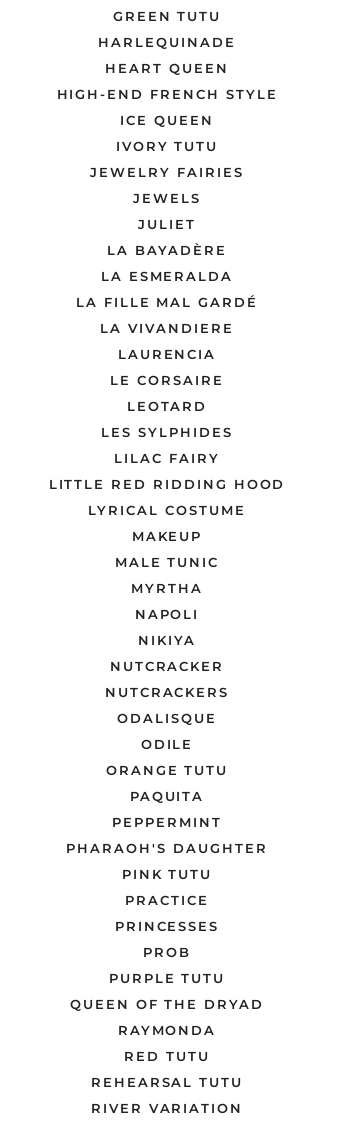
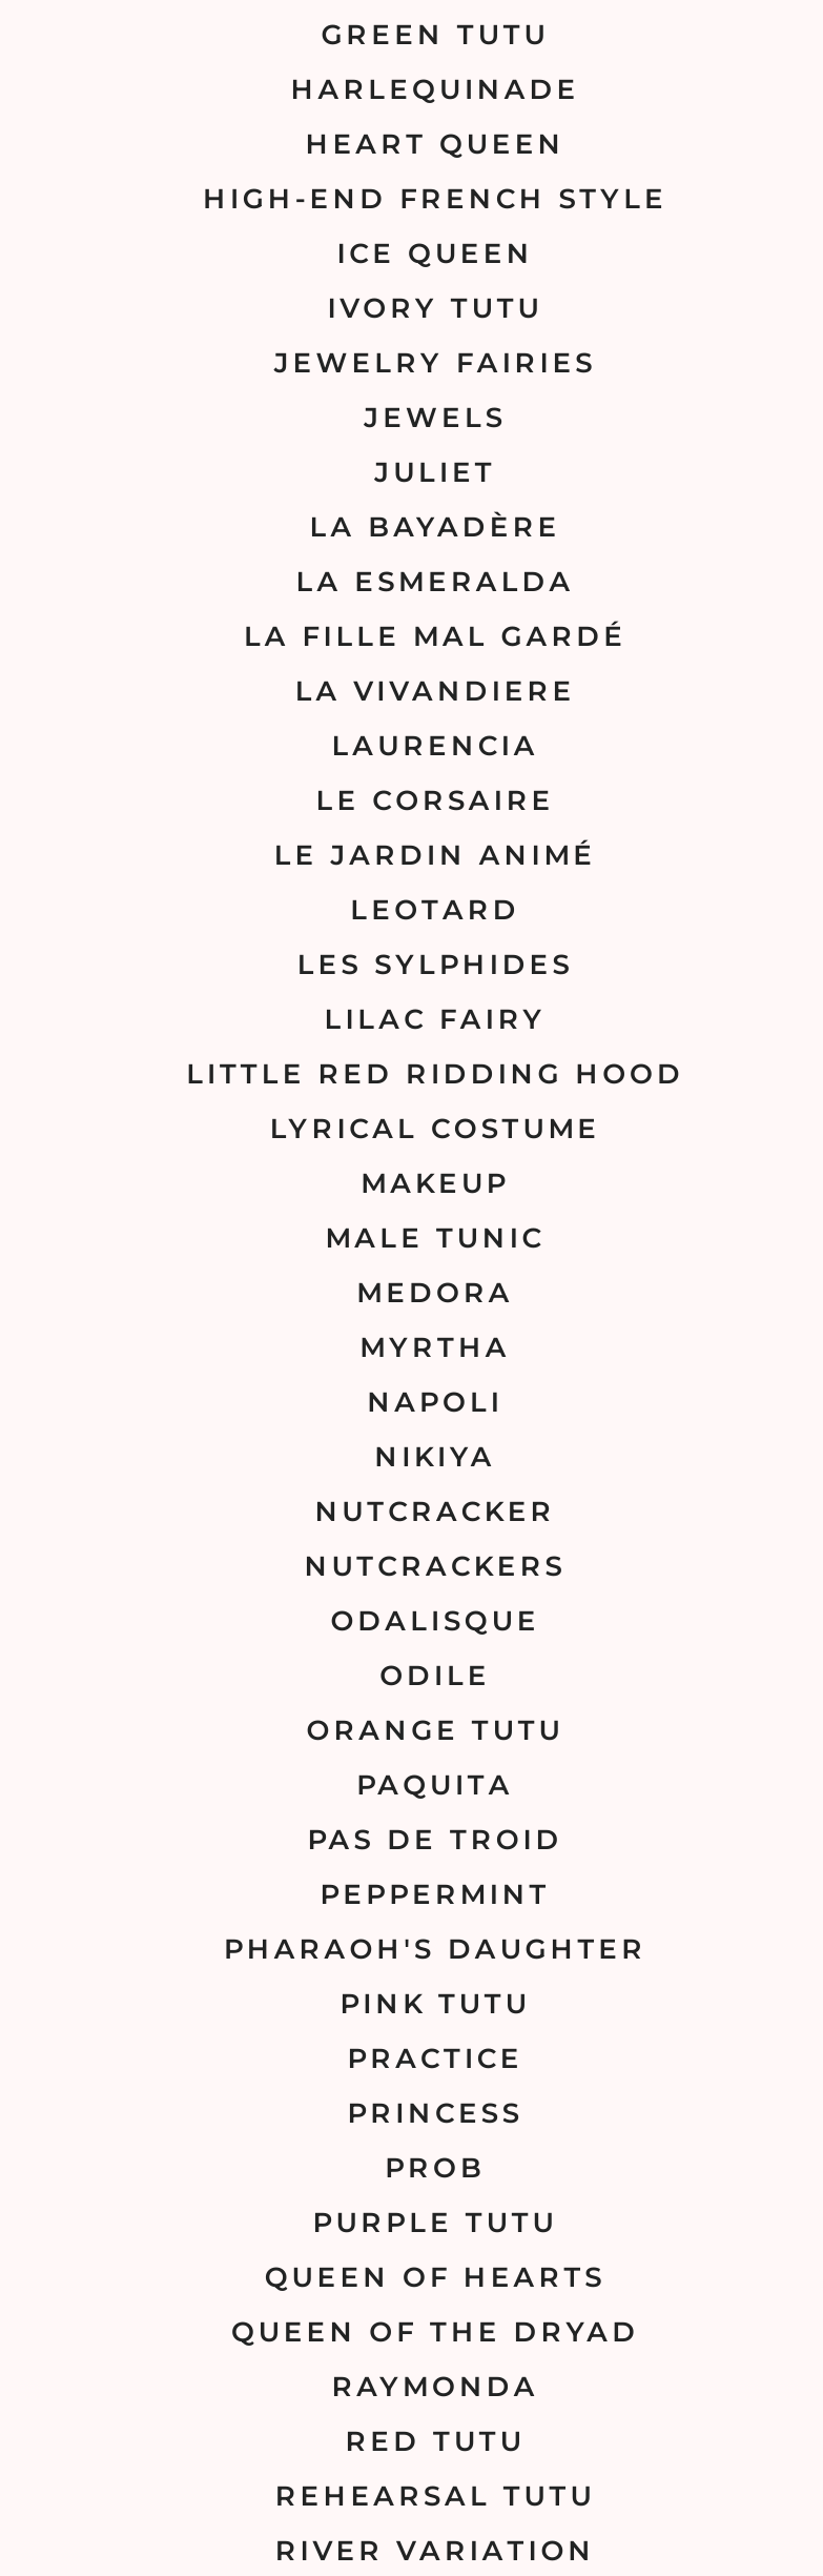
+ LE JARDIN ANIMÉ

+ MEDORA

+ PAS DE TROID

- PRINCESSES
+ PRINCESS

+ QUEEN OF HEARTS
